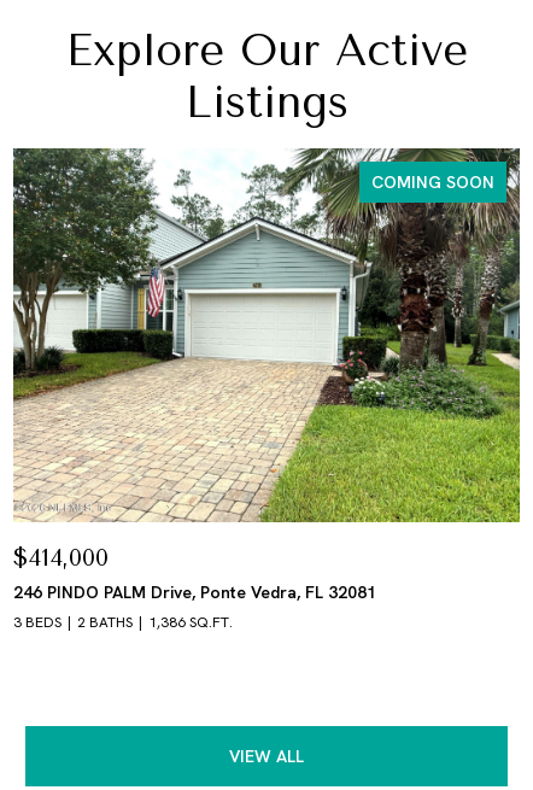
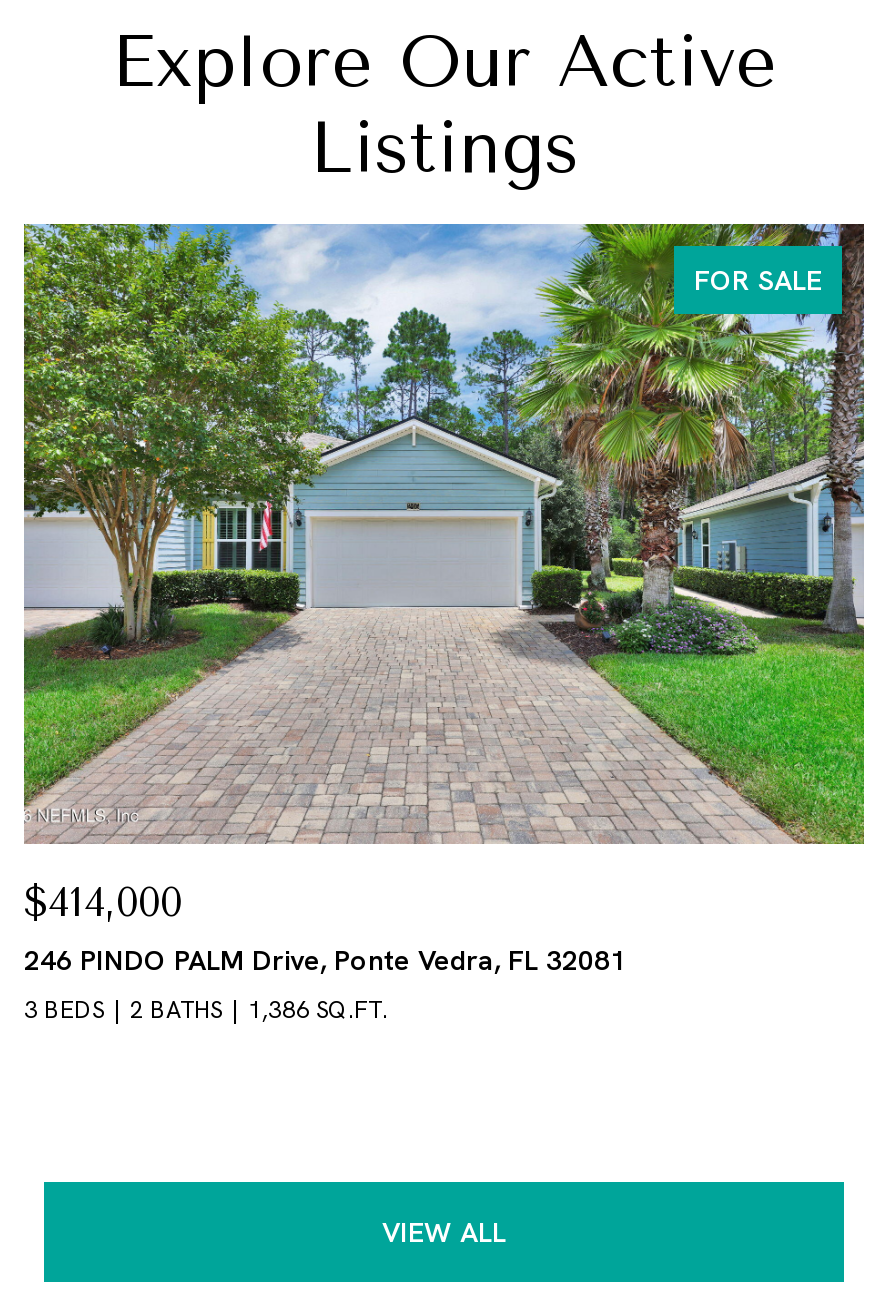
- [image]
- COMING SOON
+ [image]
+ FOR SALE
